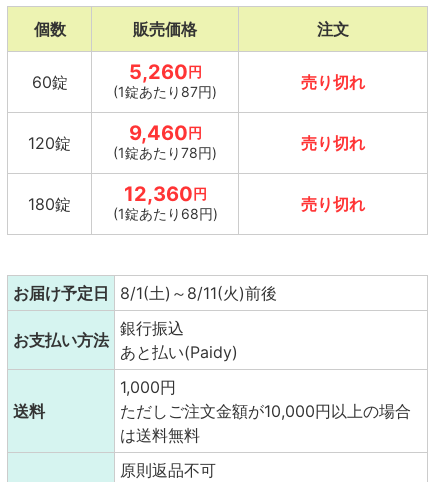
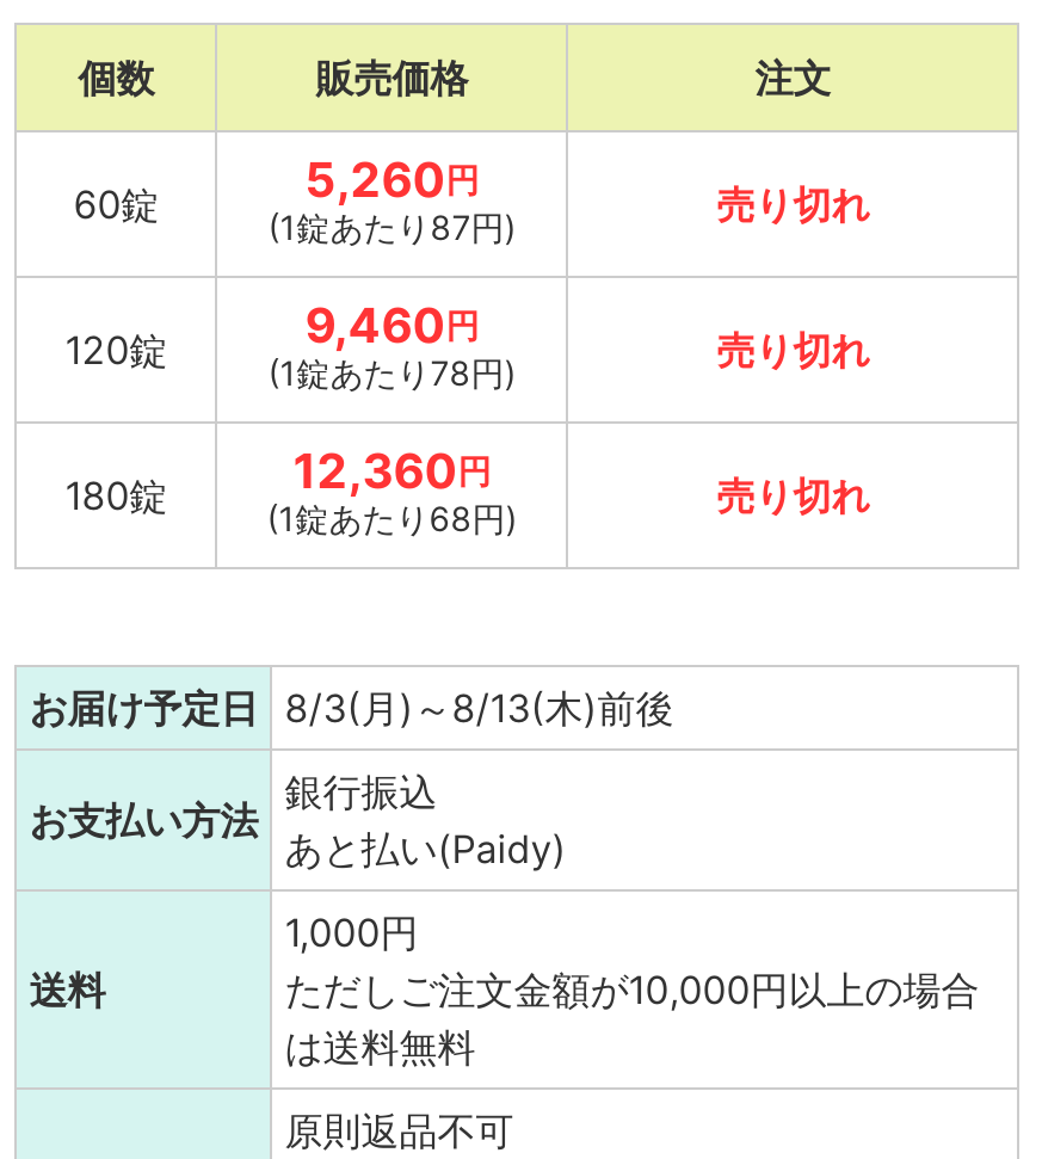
- お届け予定日 8/1(土)～8/11(火)前後
+ お届け予定日 8/3(月)～8/13(木)前後
